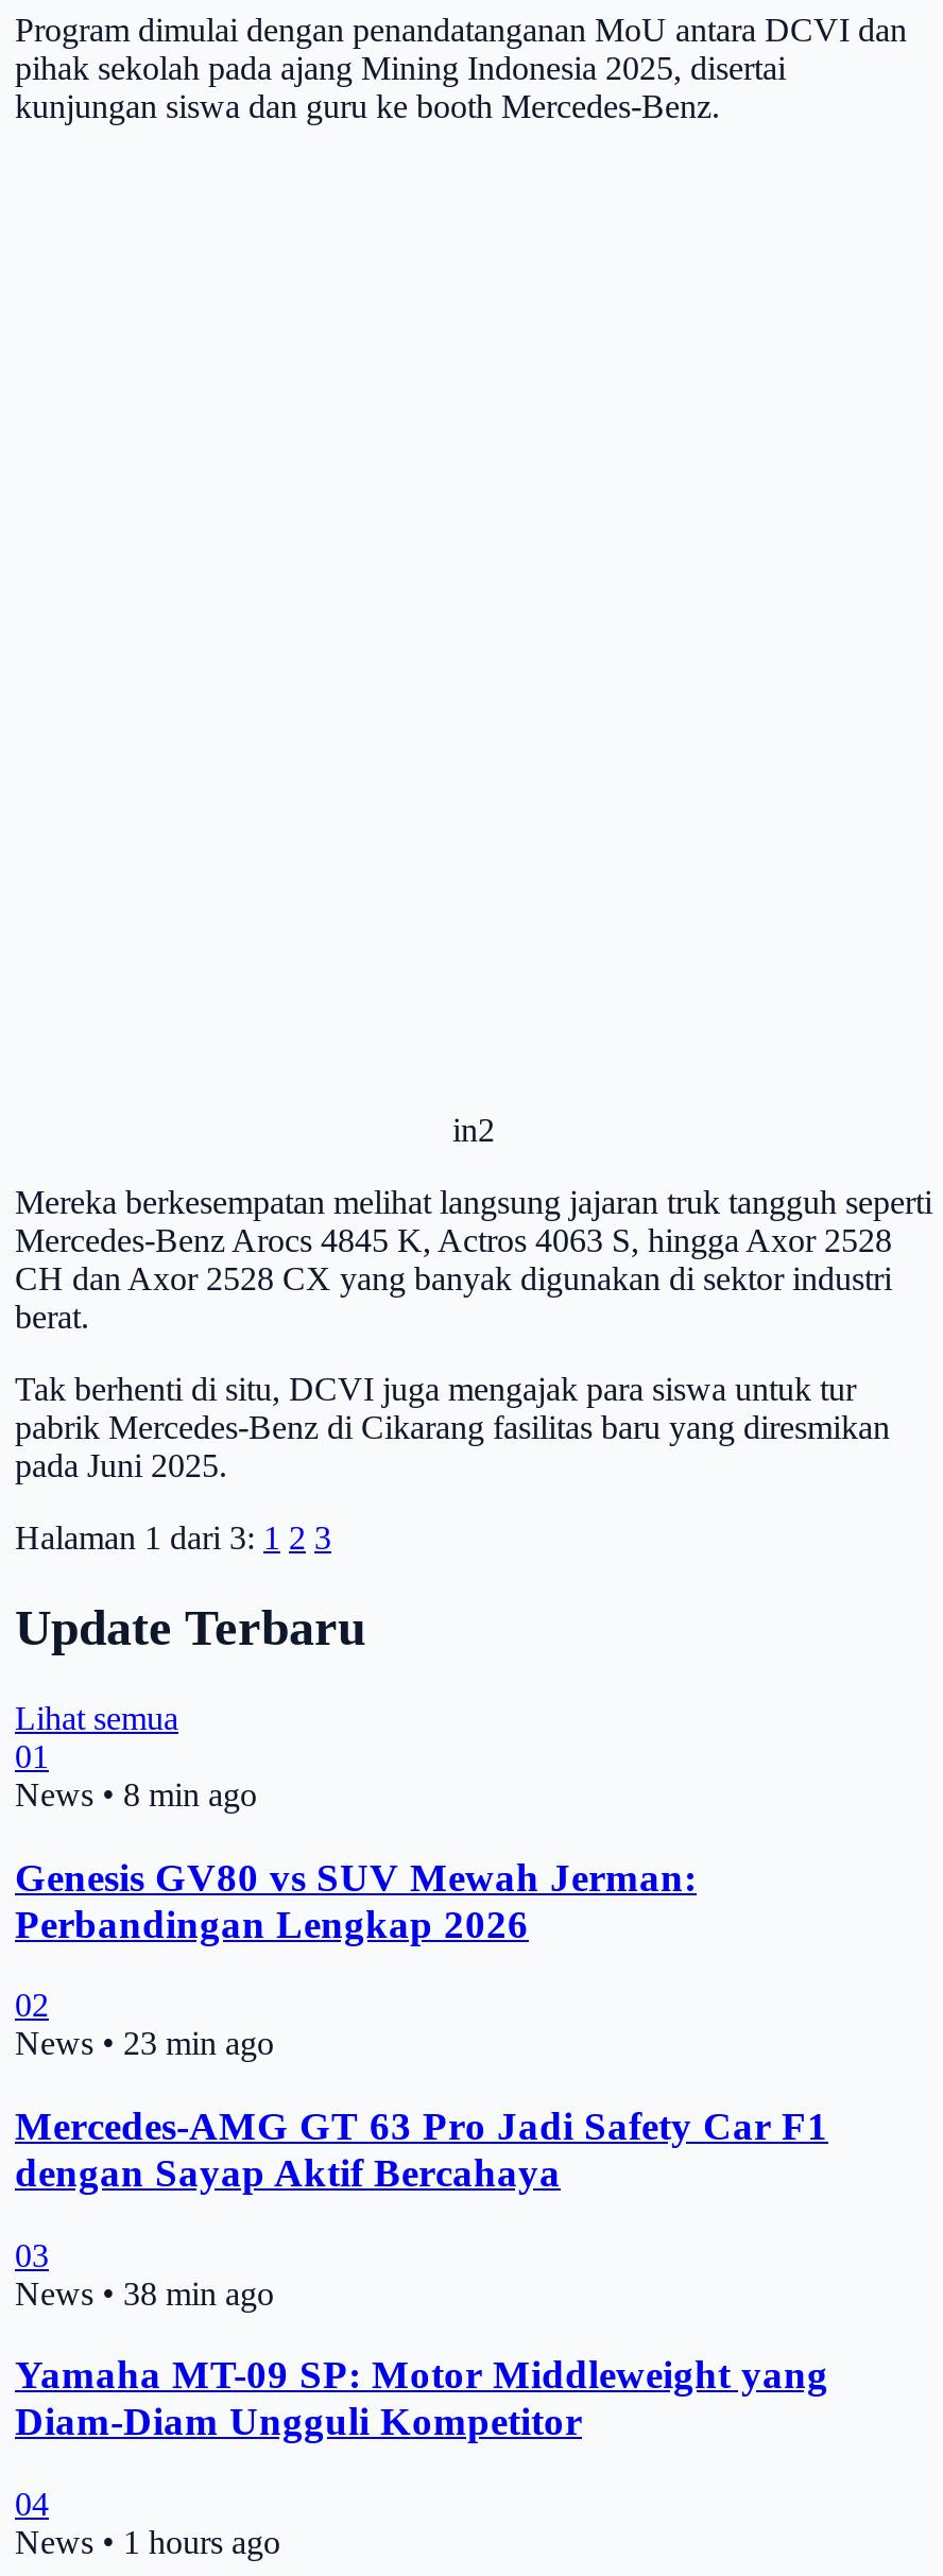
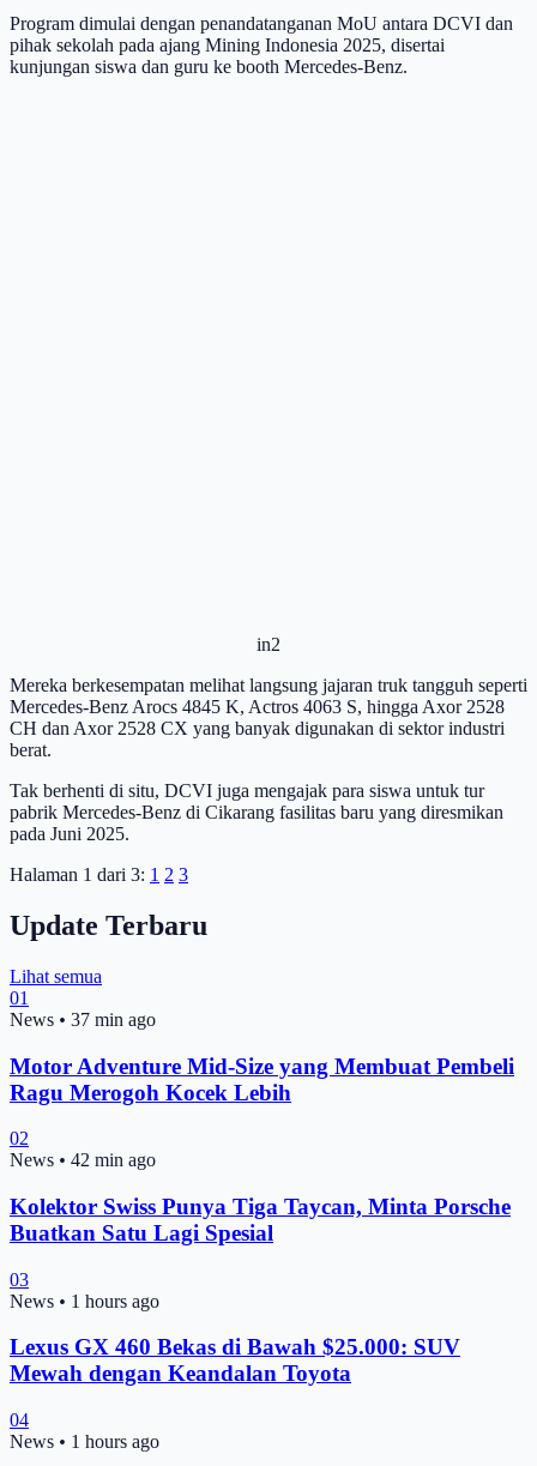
- News • 8 min ago
+ News • 37 min ago

- Genesis GV80 vs SUV Mewah Jerman:
- Perbandingan Lengkap 2026
+ Motor Adventure Mid-Size yang Membuat Pembeli
+ Ragu Merogoh Kocek Lebih

- News • 23 min ago
+ News • 42 min ago

- Mercedes-AMG GT 63 Pro Jadi Safety Car F1
- dengan Sayap Aktif Bercahaya
+ Kolektor Swiss Punya Tiga Taycan, Minta Porsche
+ Buatkan Satu Lagi Spesial

- News • 38 min ago
+ News • 1 hours ago

- Yamaha MT-09 SP: Motor Middleweight yang
- Diam-Diam Ungguli Kompetitor
+ Lexus GX 460 Bekas di Bawah $25.000: SUV
+ Mewah dengan Keandalan Toyota
